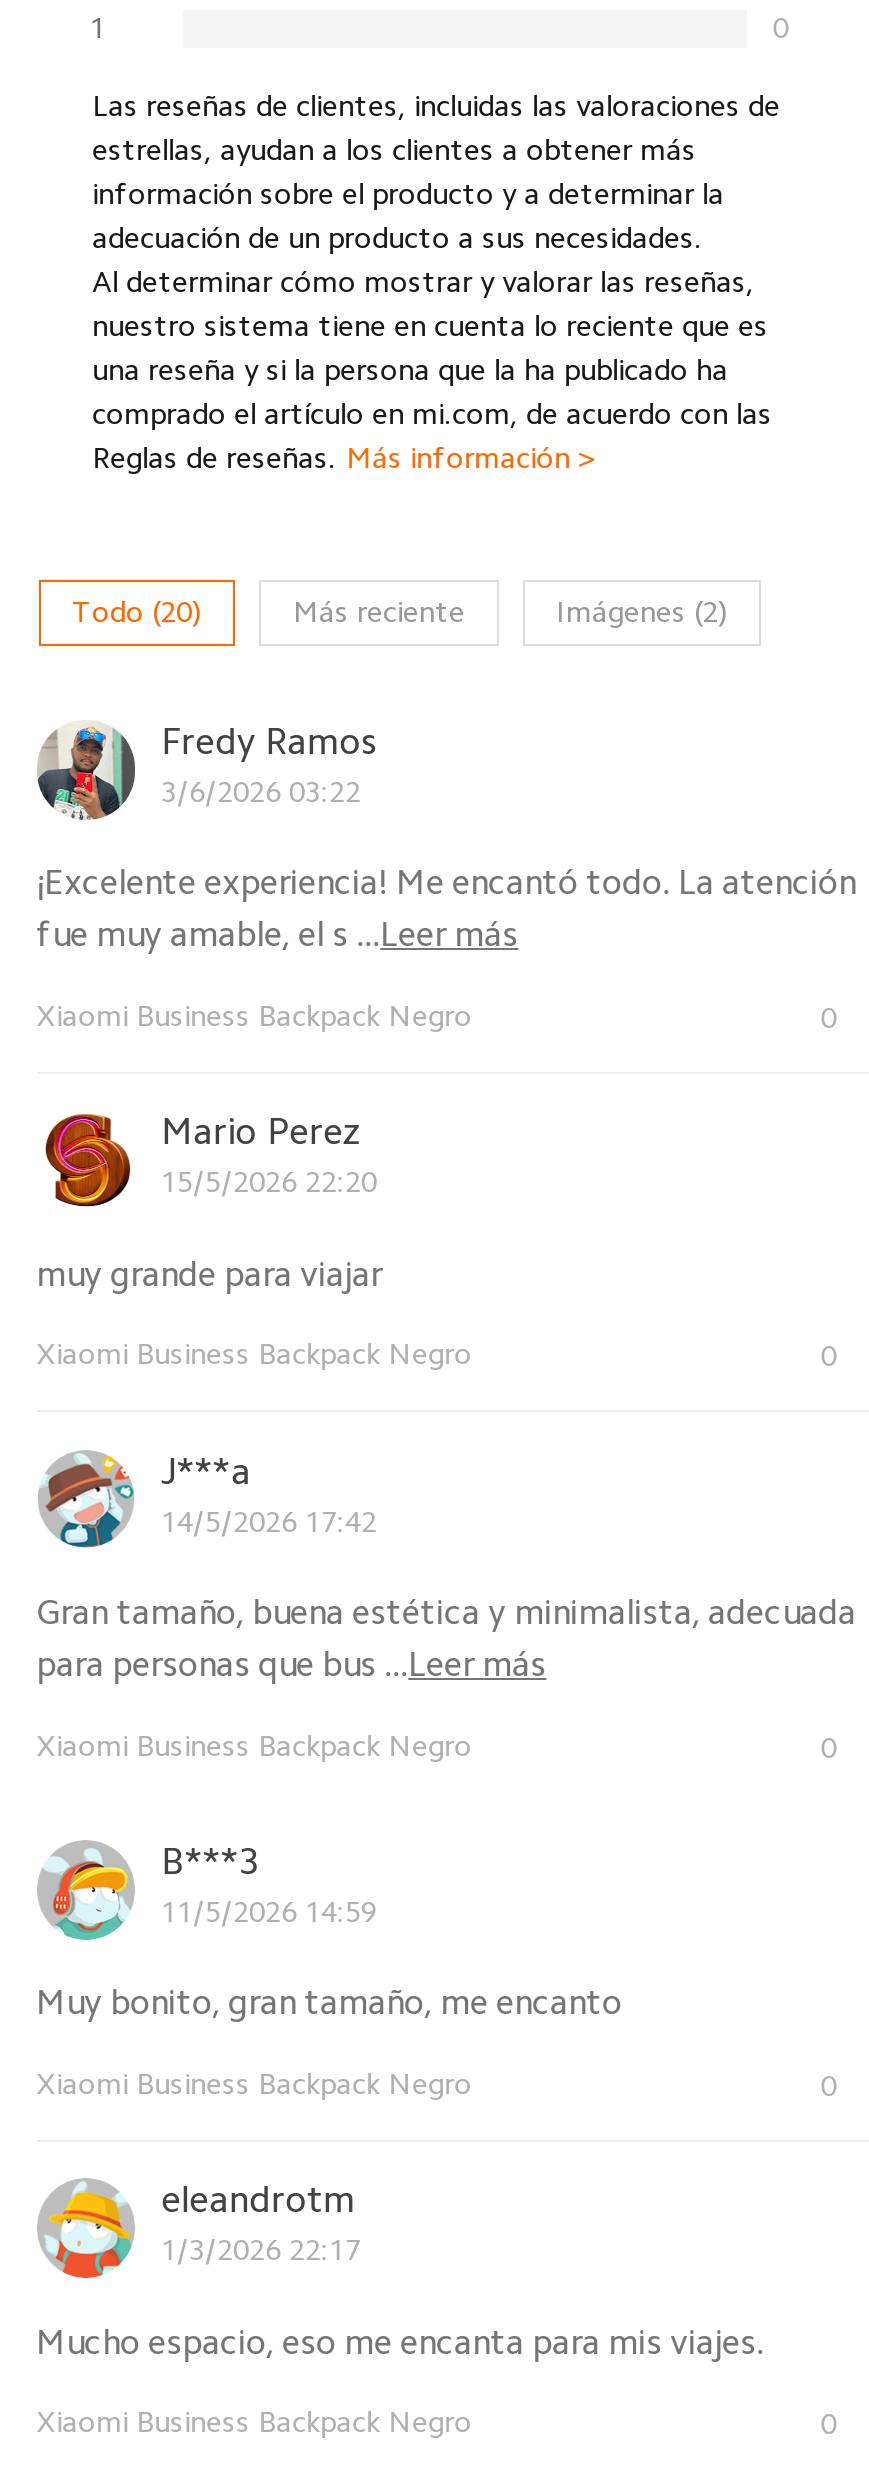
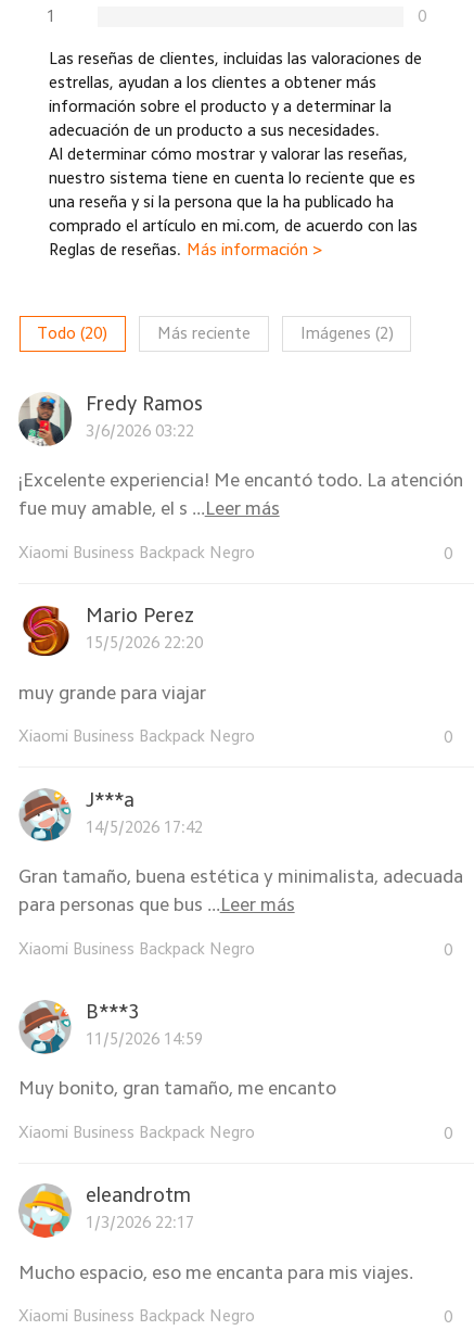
- [image]
+ [image]
